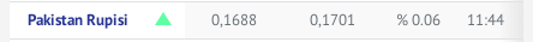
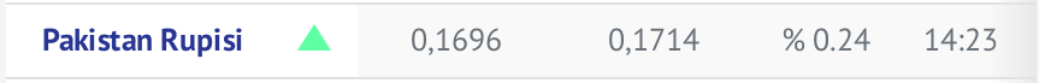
- 0,1688
+ 0,1696

- 0,1701
+ 0,1714

- % 0.06
+ % 0.24

- 11:44
+ 14:23
